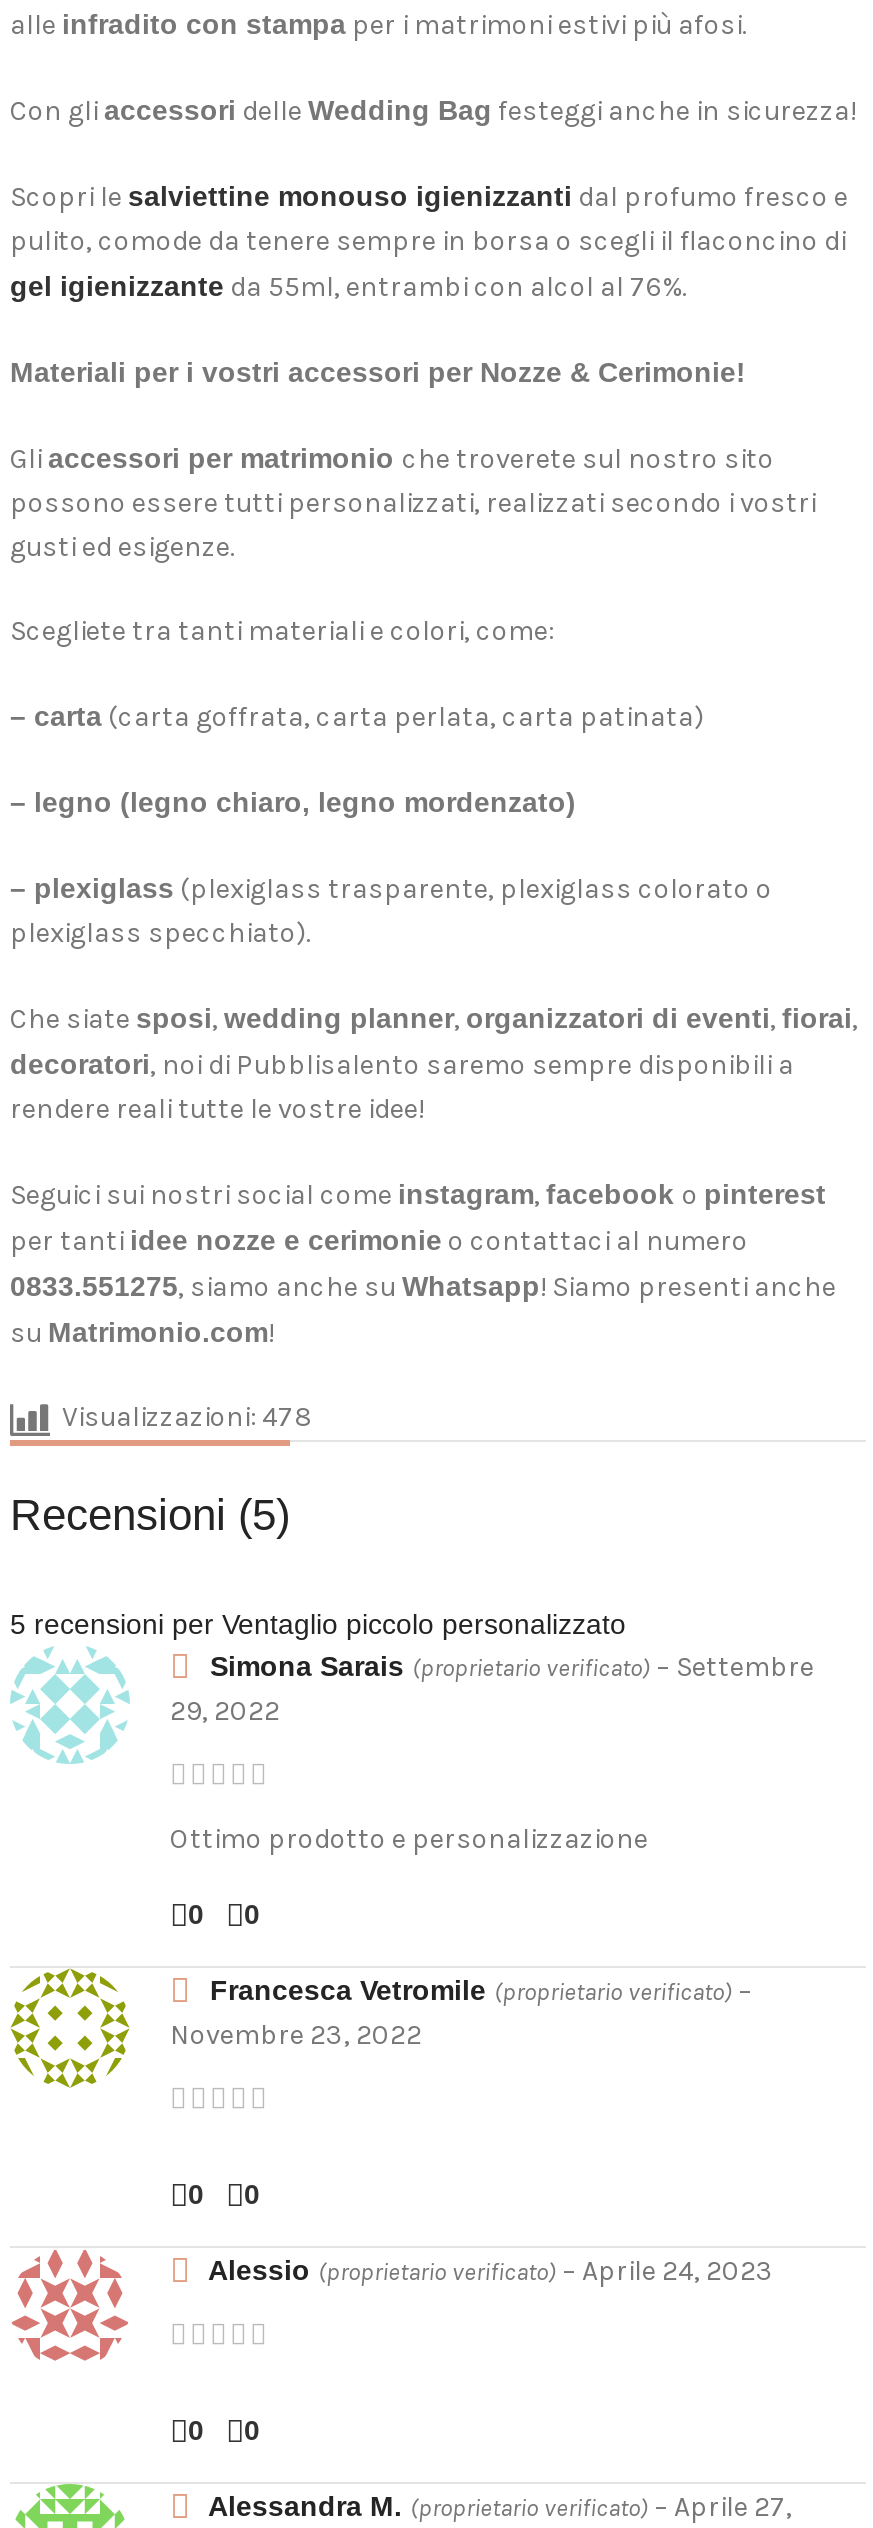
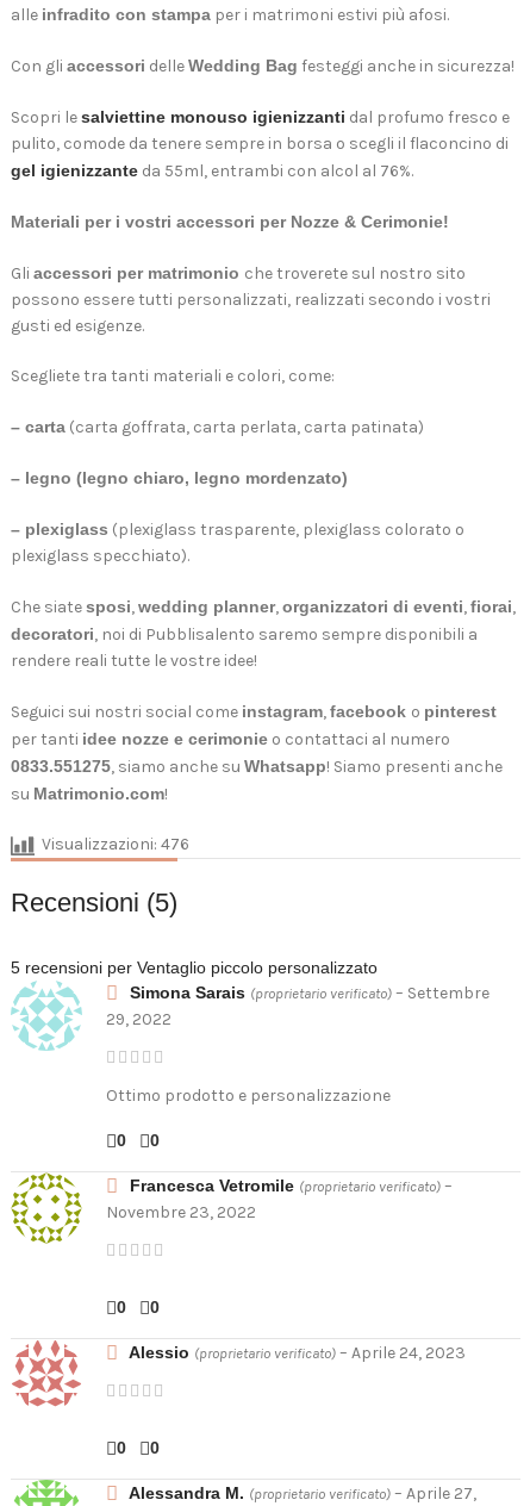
- Visualizzazioni: 478
+ Visualizzazioni: 476
